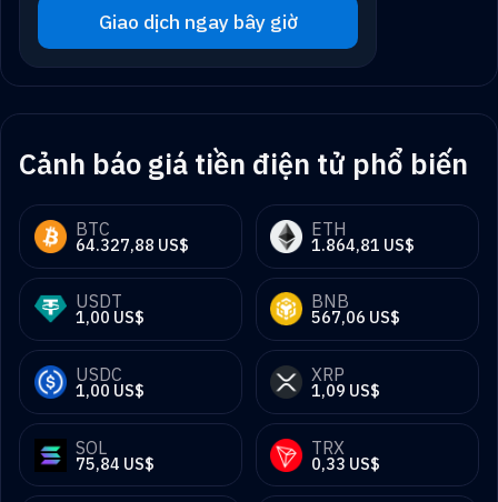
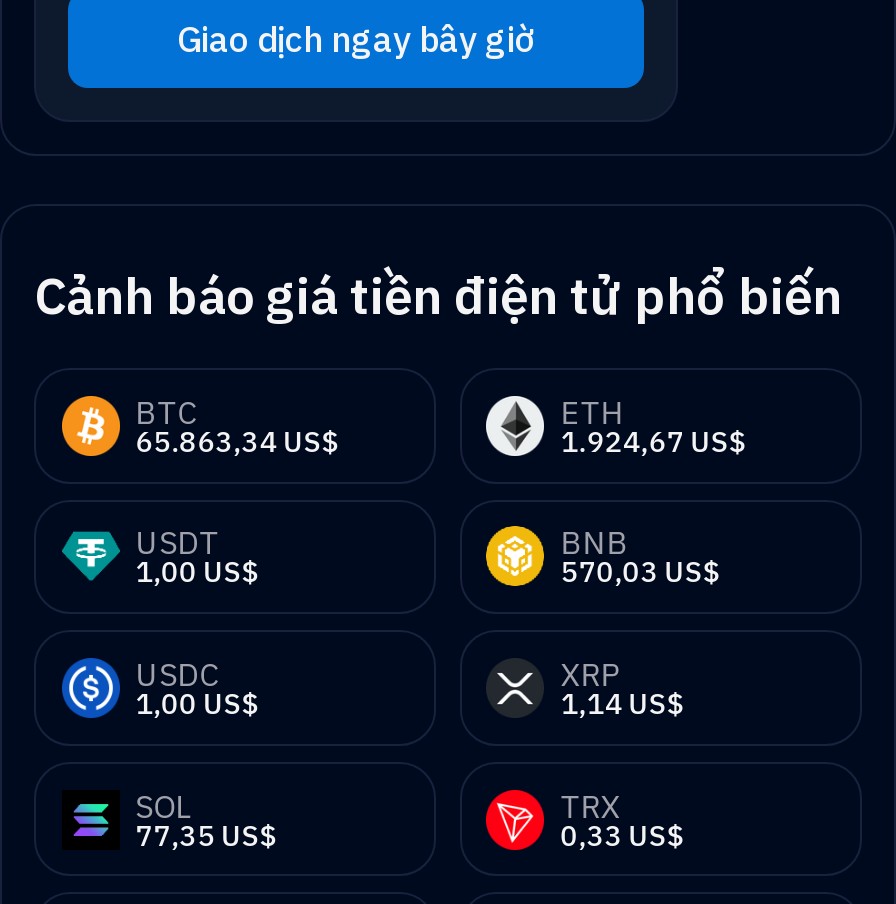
- 64.327,88 US$
+ 65.863,34 US$

- 1.864,81 US$
+ 1.924,67 US$

- 567,06 US$
+ 570,03 US$

- 1,09 US$
+ 1,14 US$

- 75,84 US$
+ 77,35 US$
